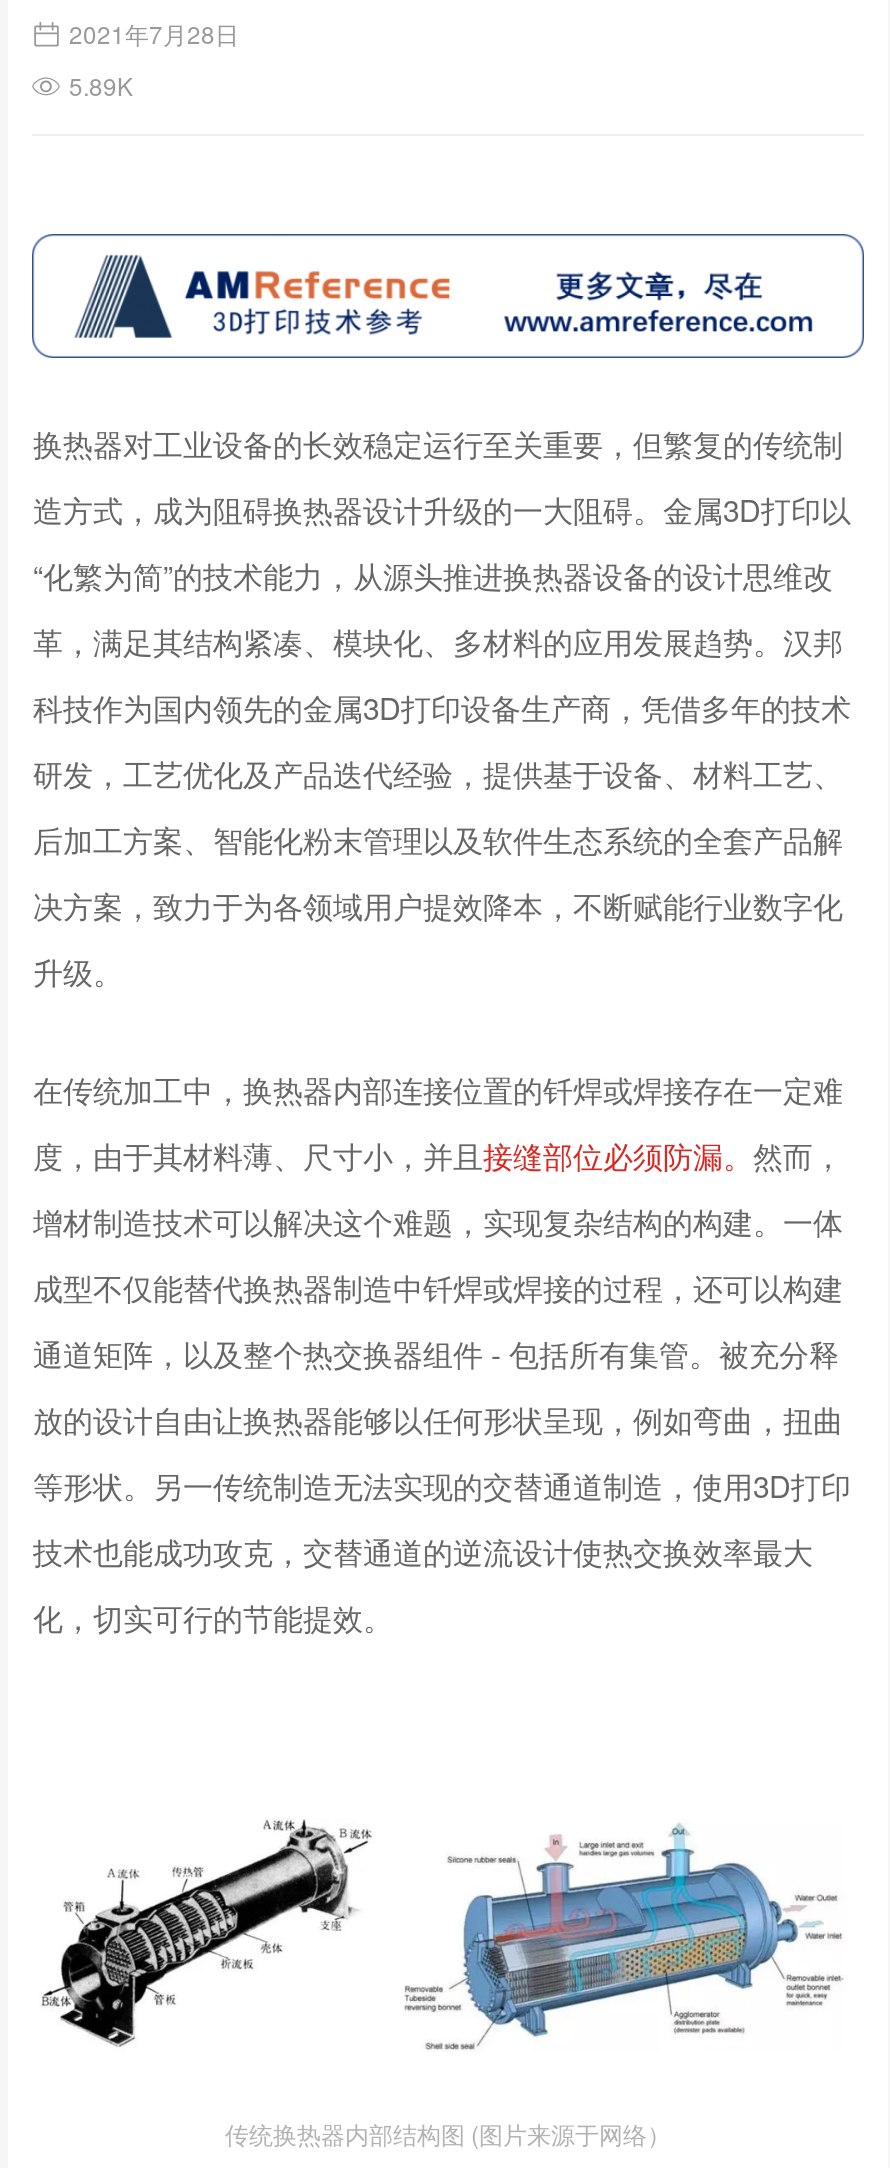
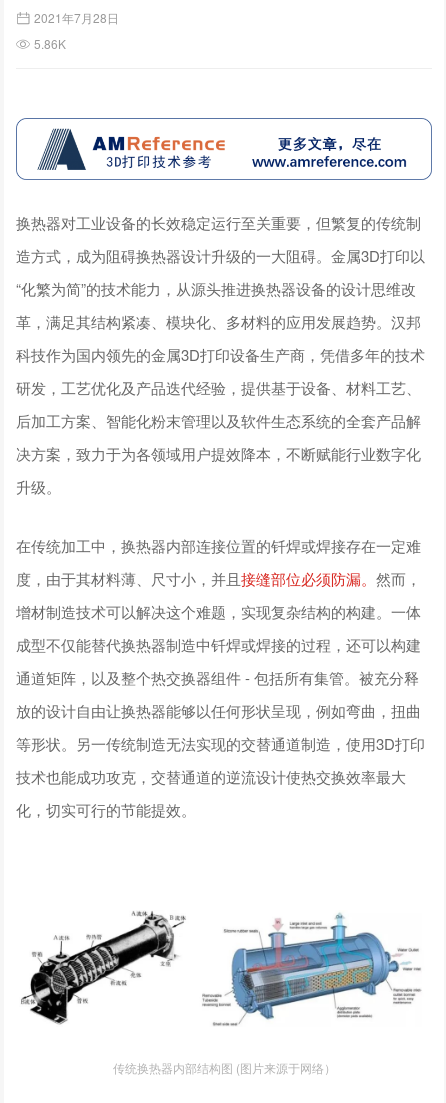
- 5.89K
+ 5.86K
